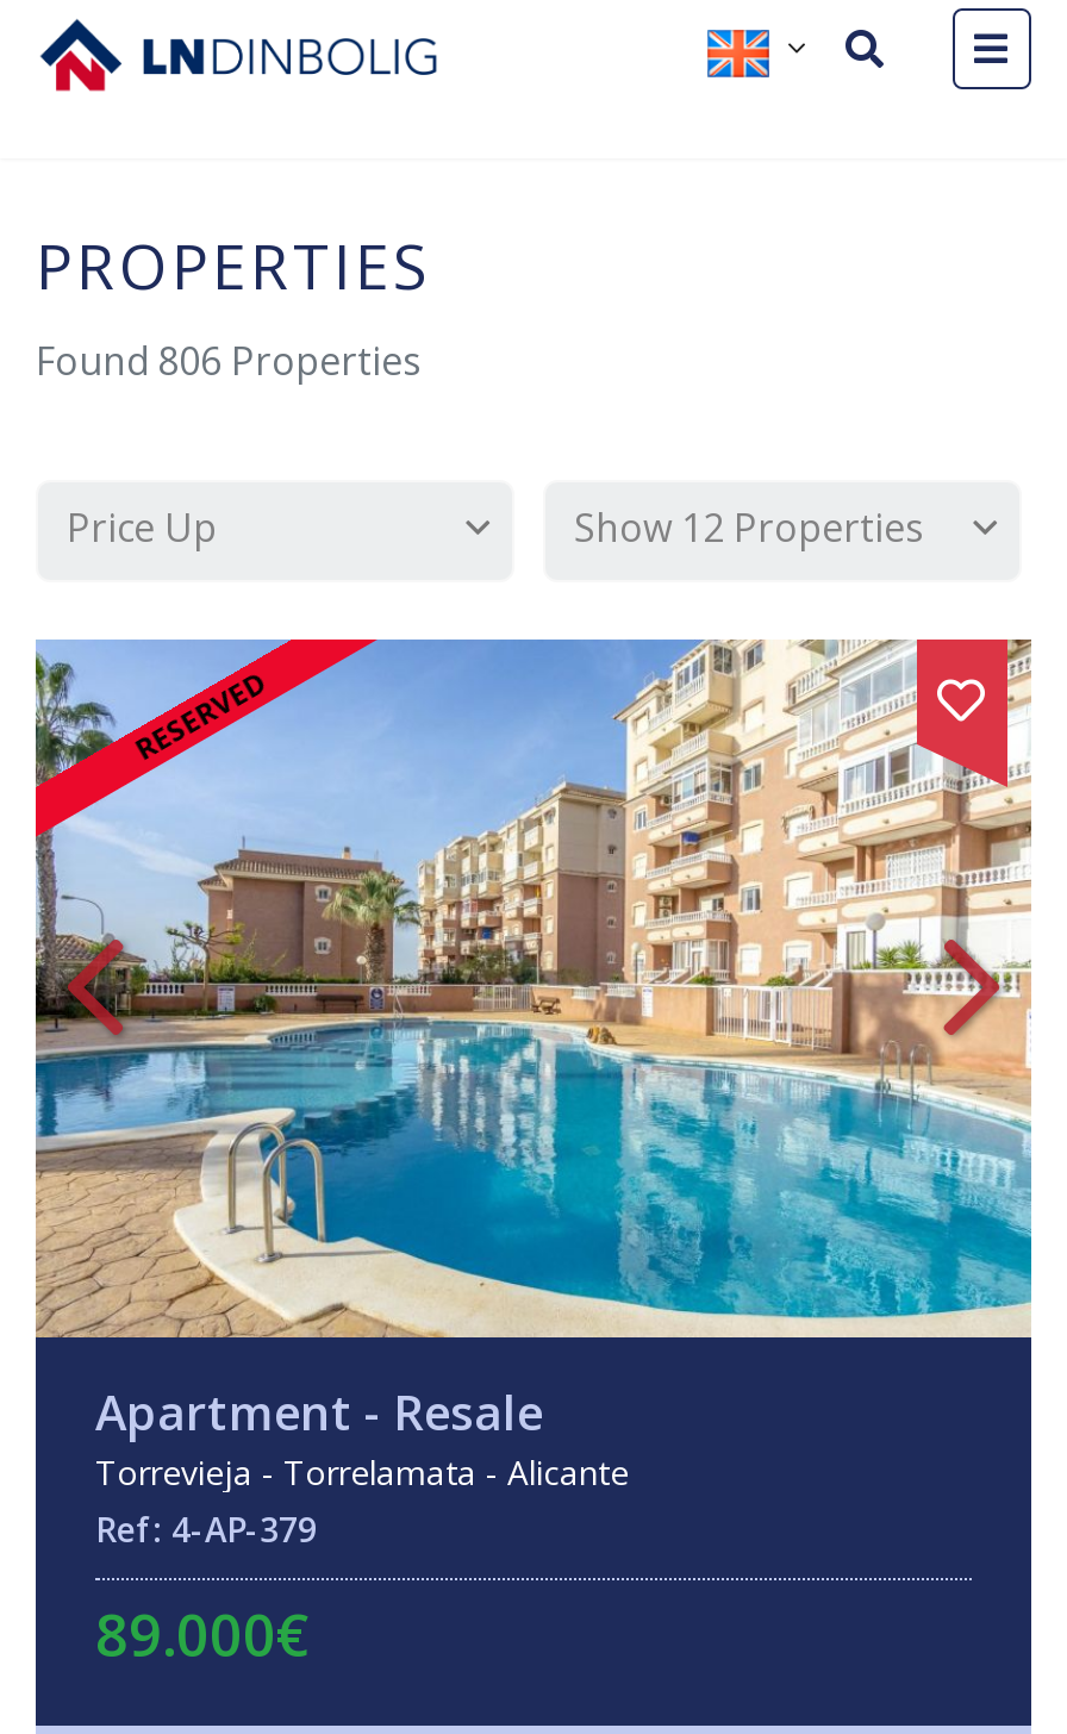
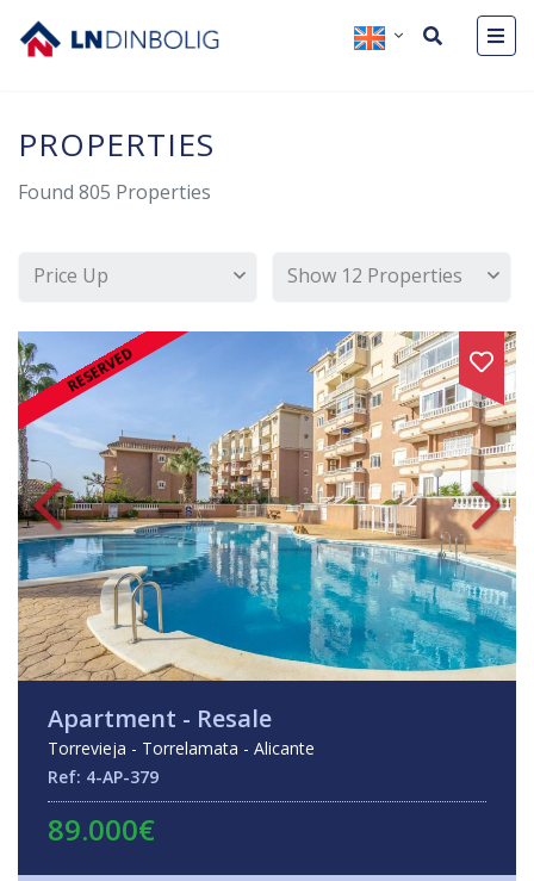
- Found 806 Properties
+ Found 805 Properties
